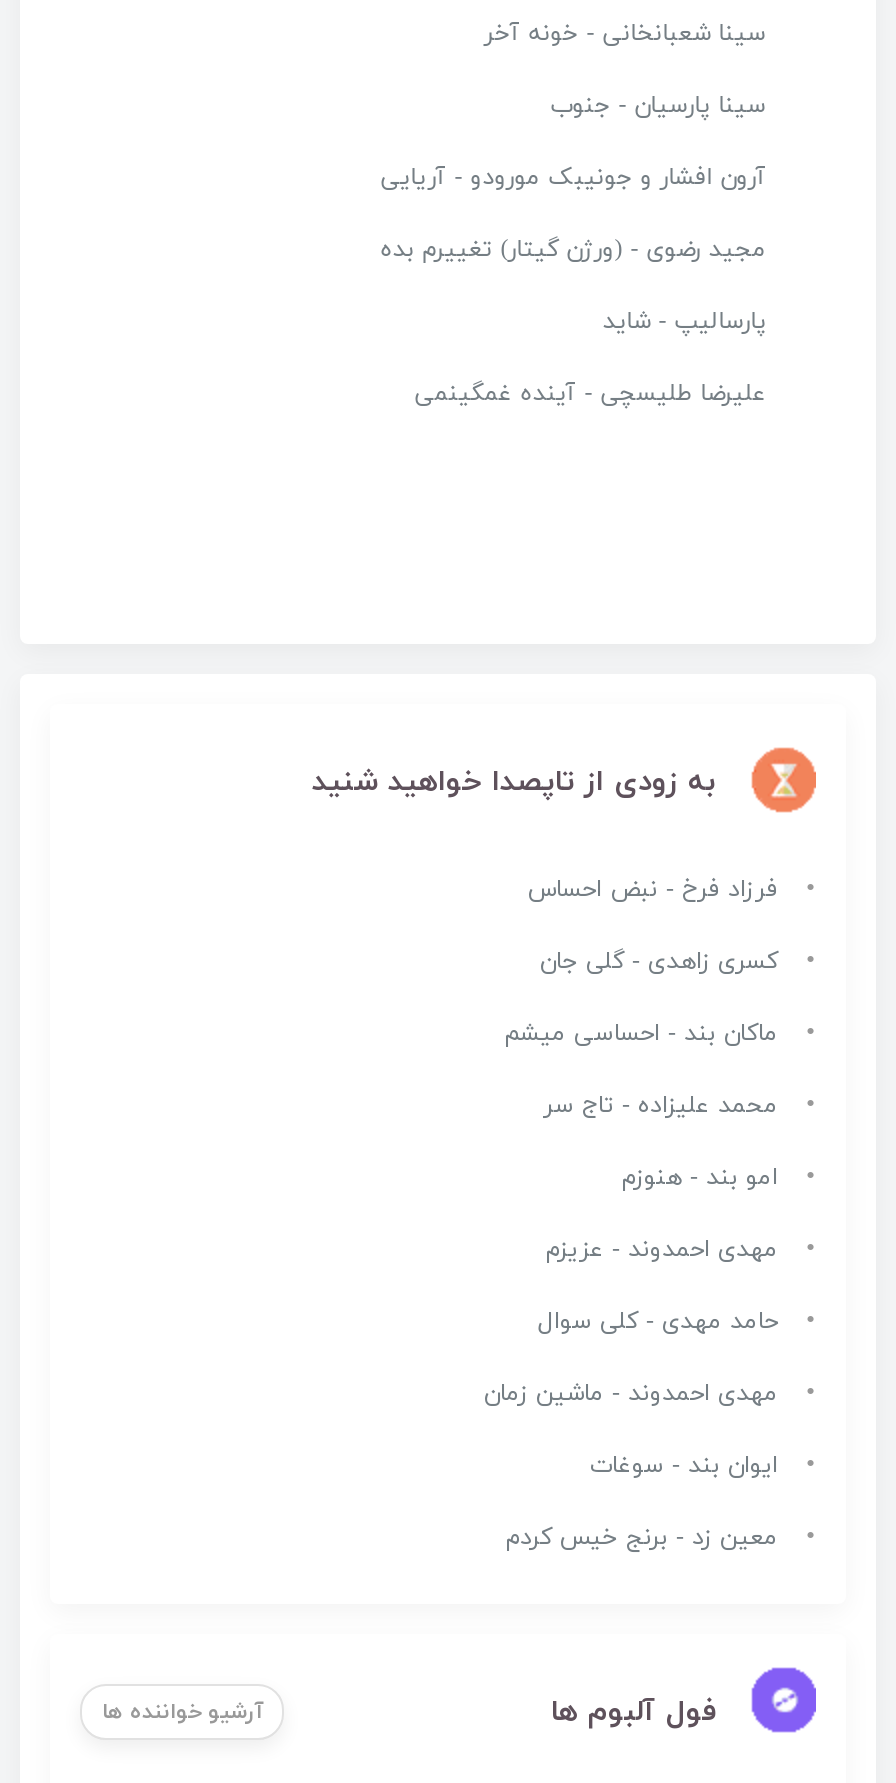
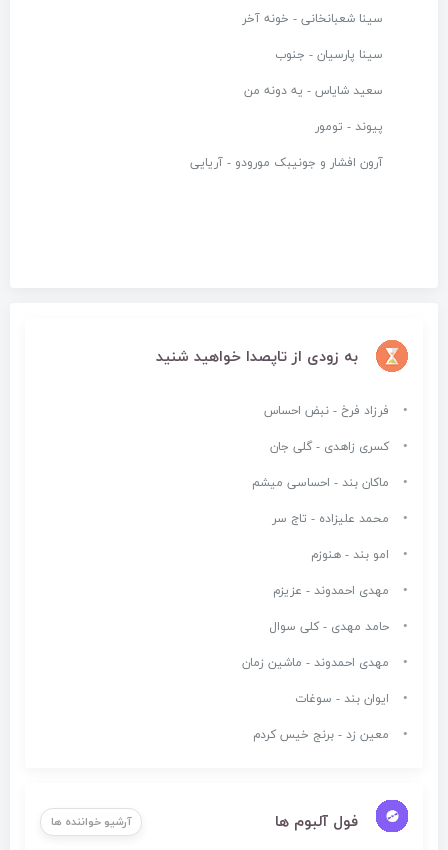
+ سعید شایاس - یه دونه من
+ پیوند - تومور

moved down: آرون افشار و جونیبک مورودو - آریایی

- مجید رضوی - (ورژن گیتار) تغییرم بده
- پارسالیپ - شاید
- علیرضا طلیسچی - آینده غمگینمی
